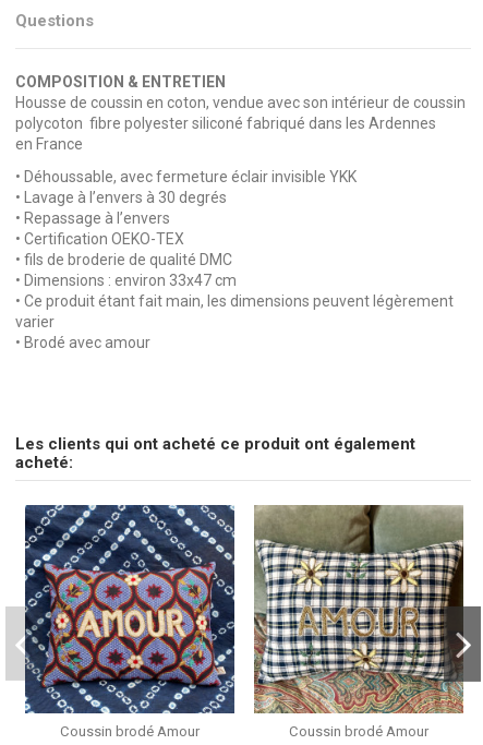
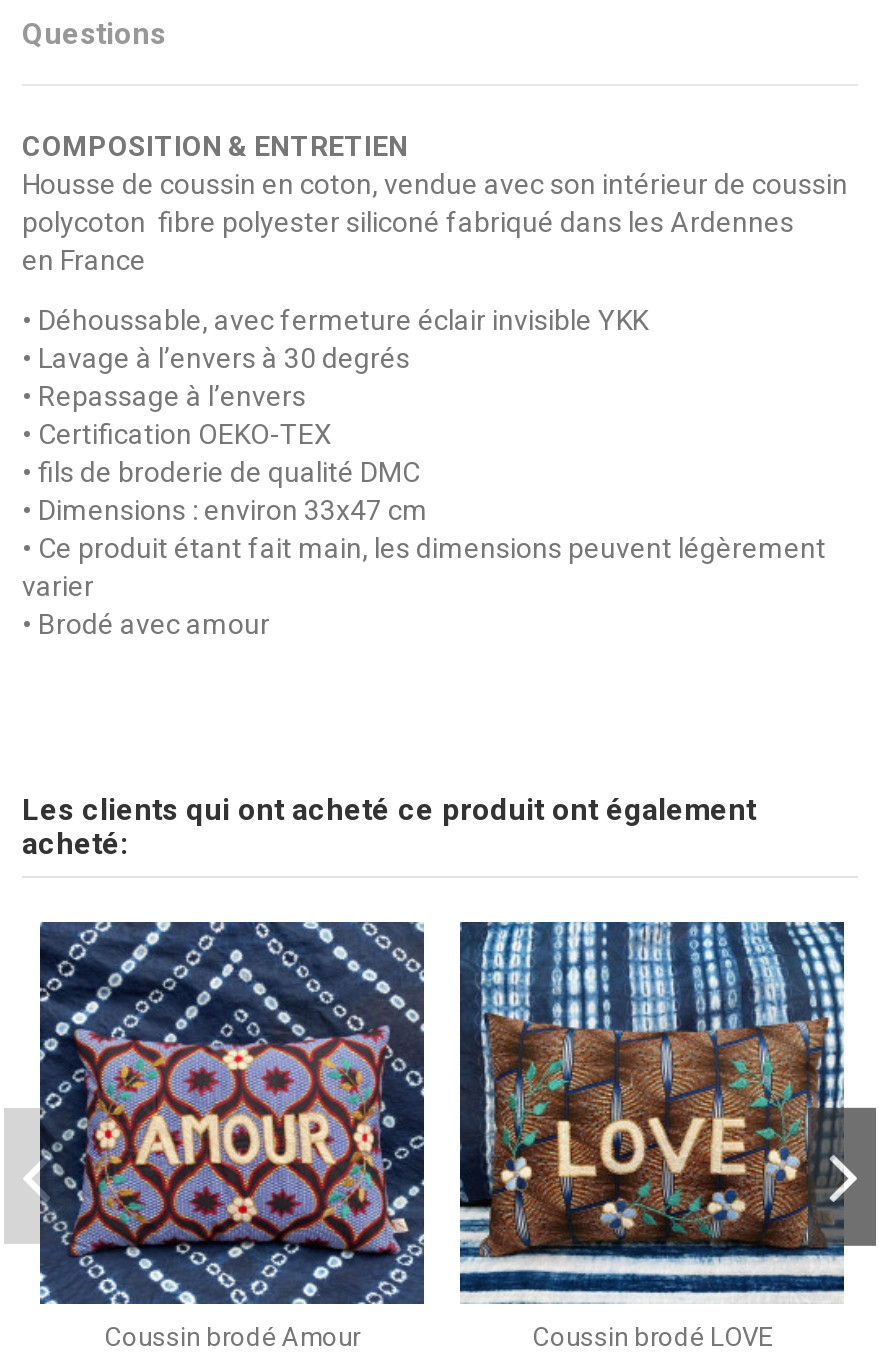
- [image]
- Coussin brodé Amour
+ [image]
+ Coussin brodé LOVE
